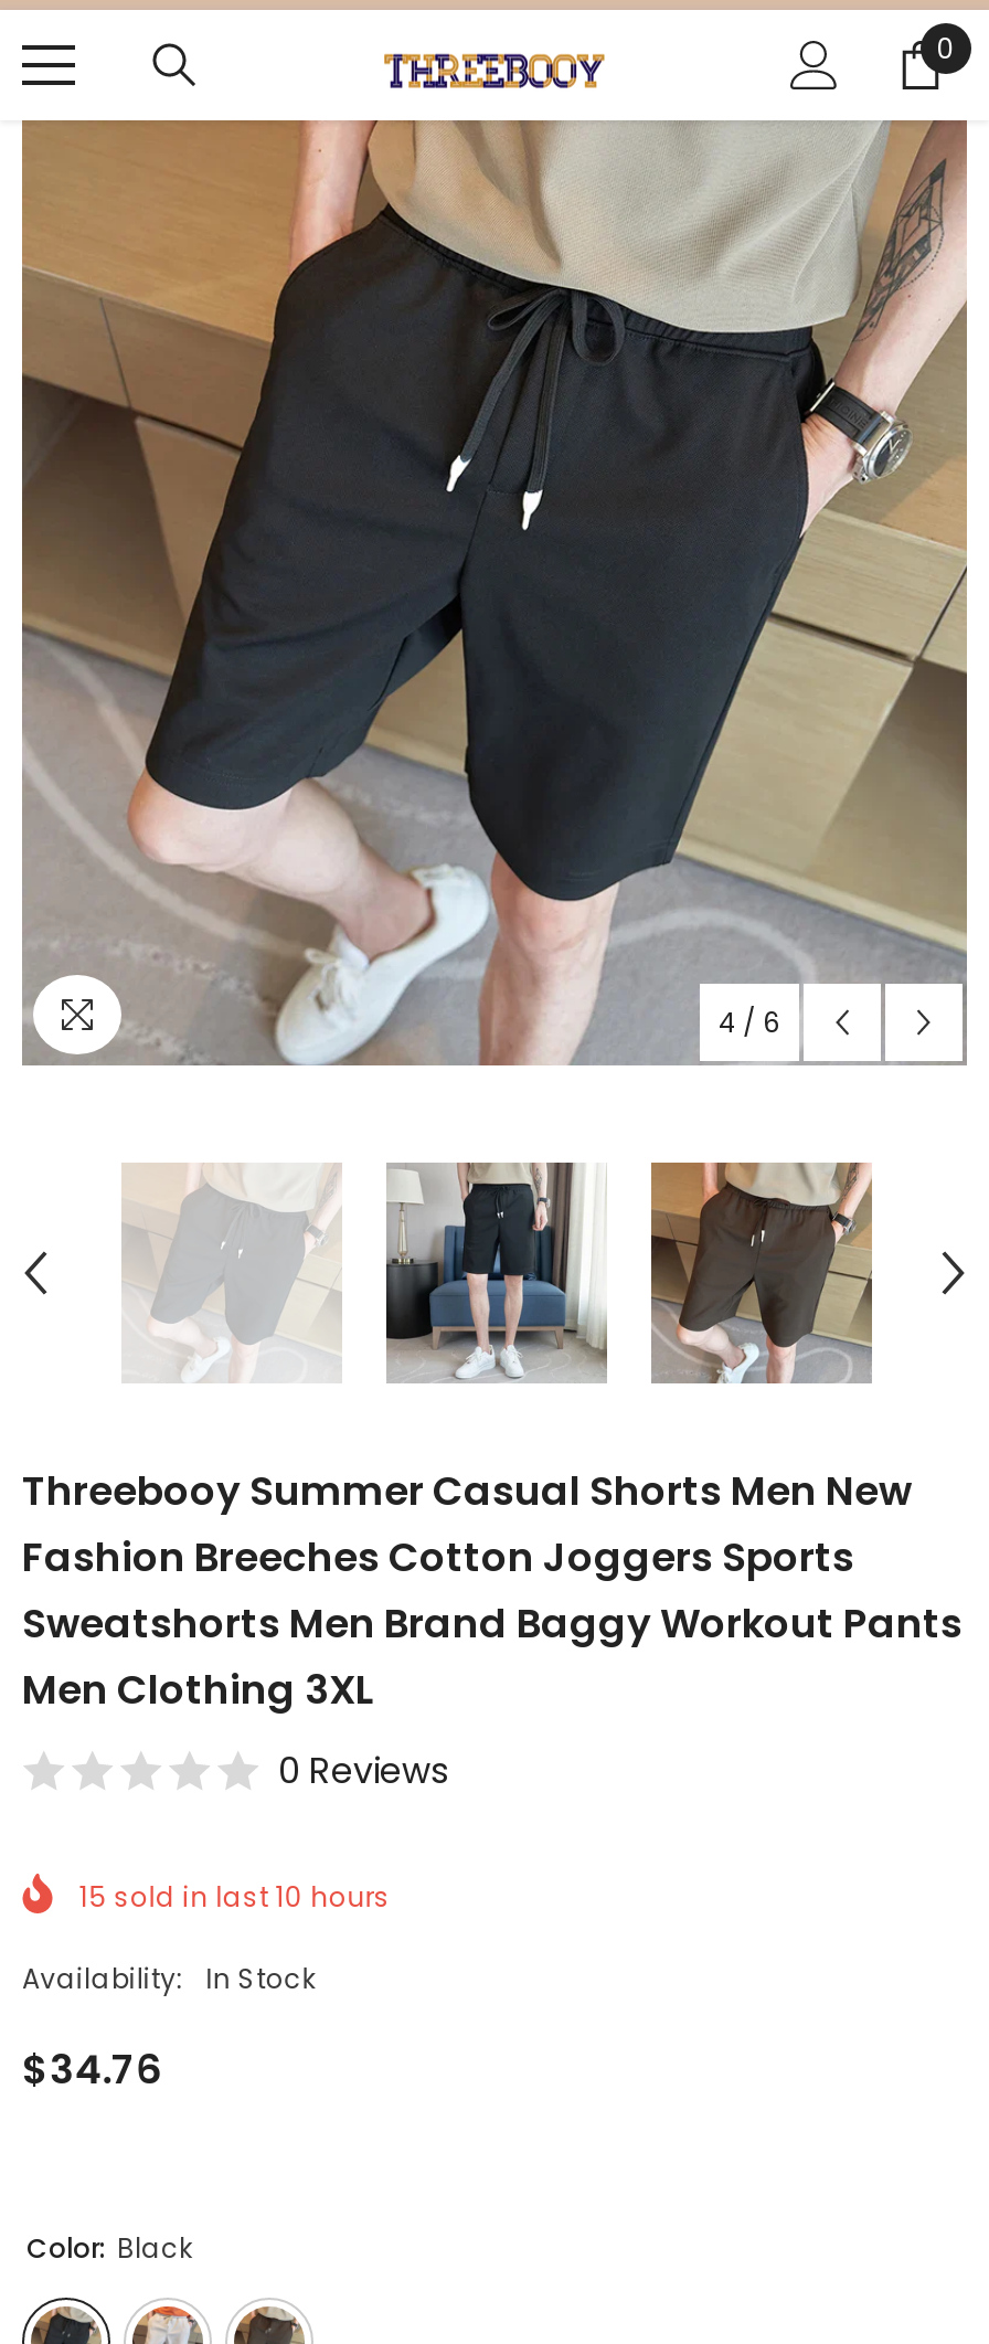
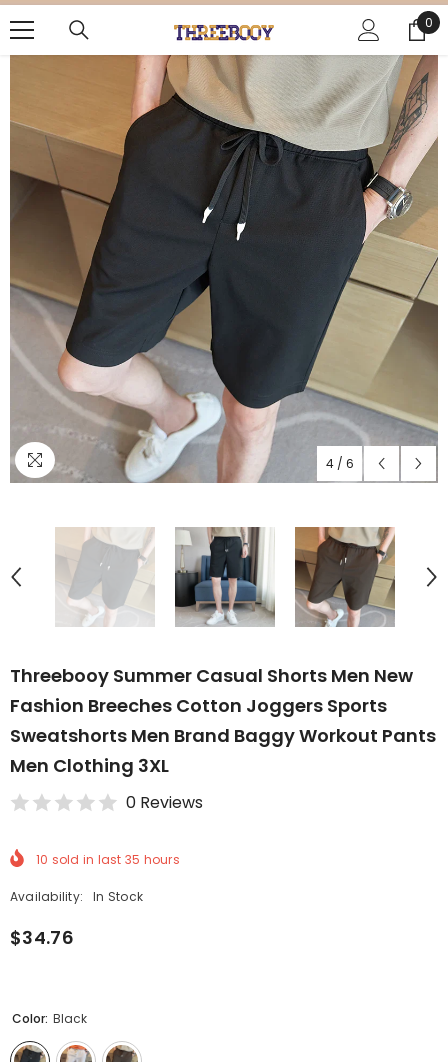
- 15 sold in last 10 hours
+ 10 sold in last 35 hours
